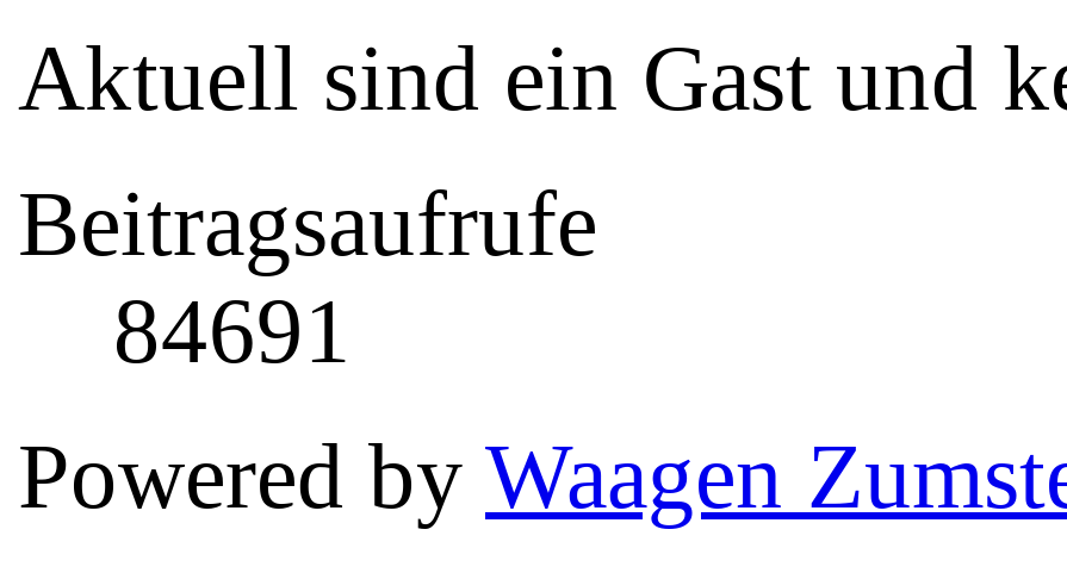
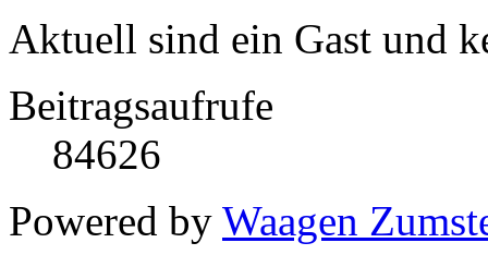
- 84691
+ 84626
